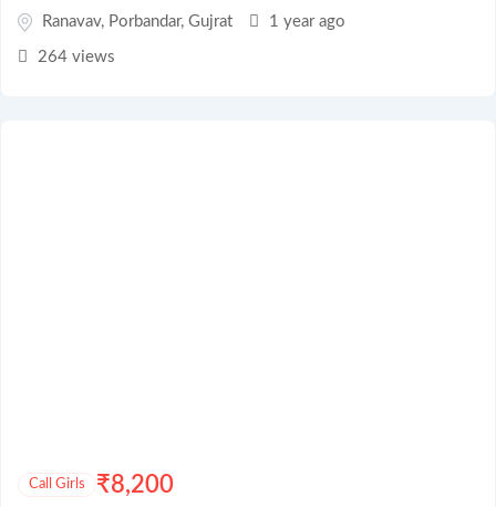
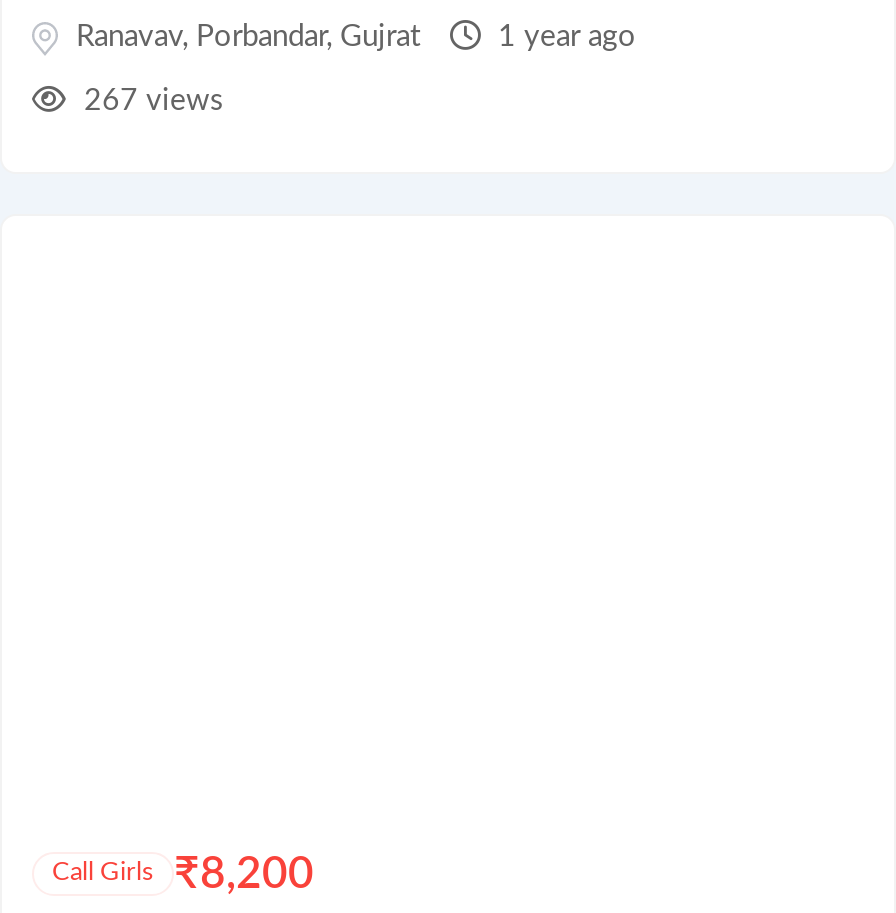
- 264 views
+ 267 views
